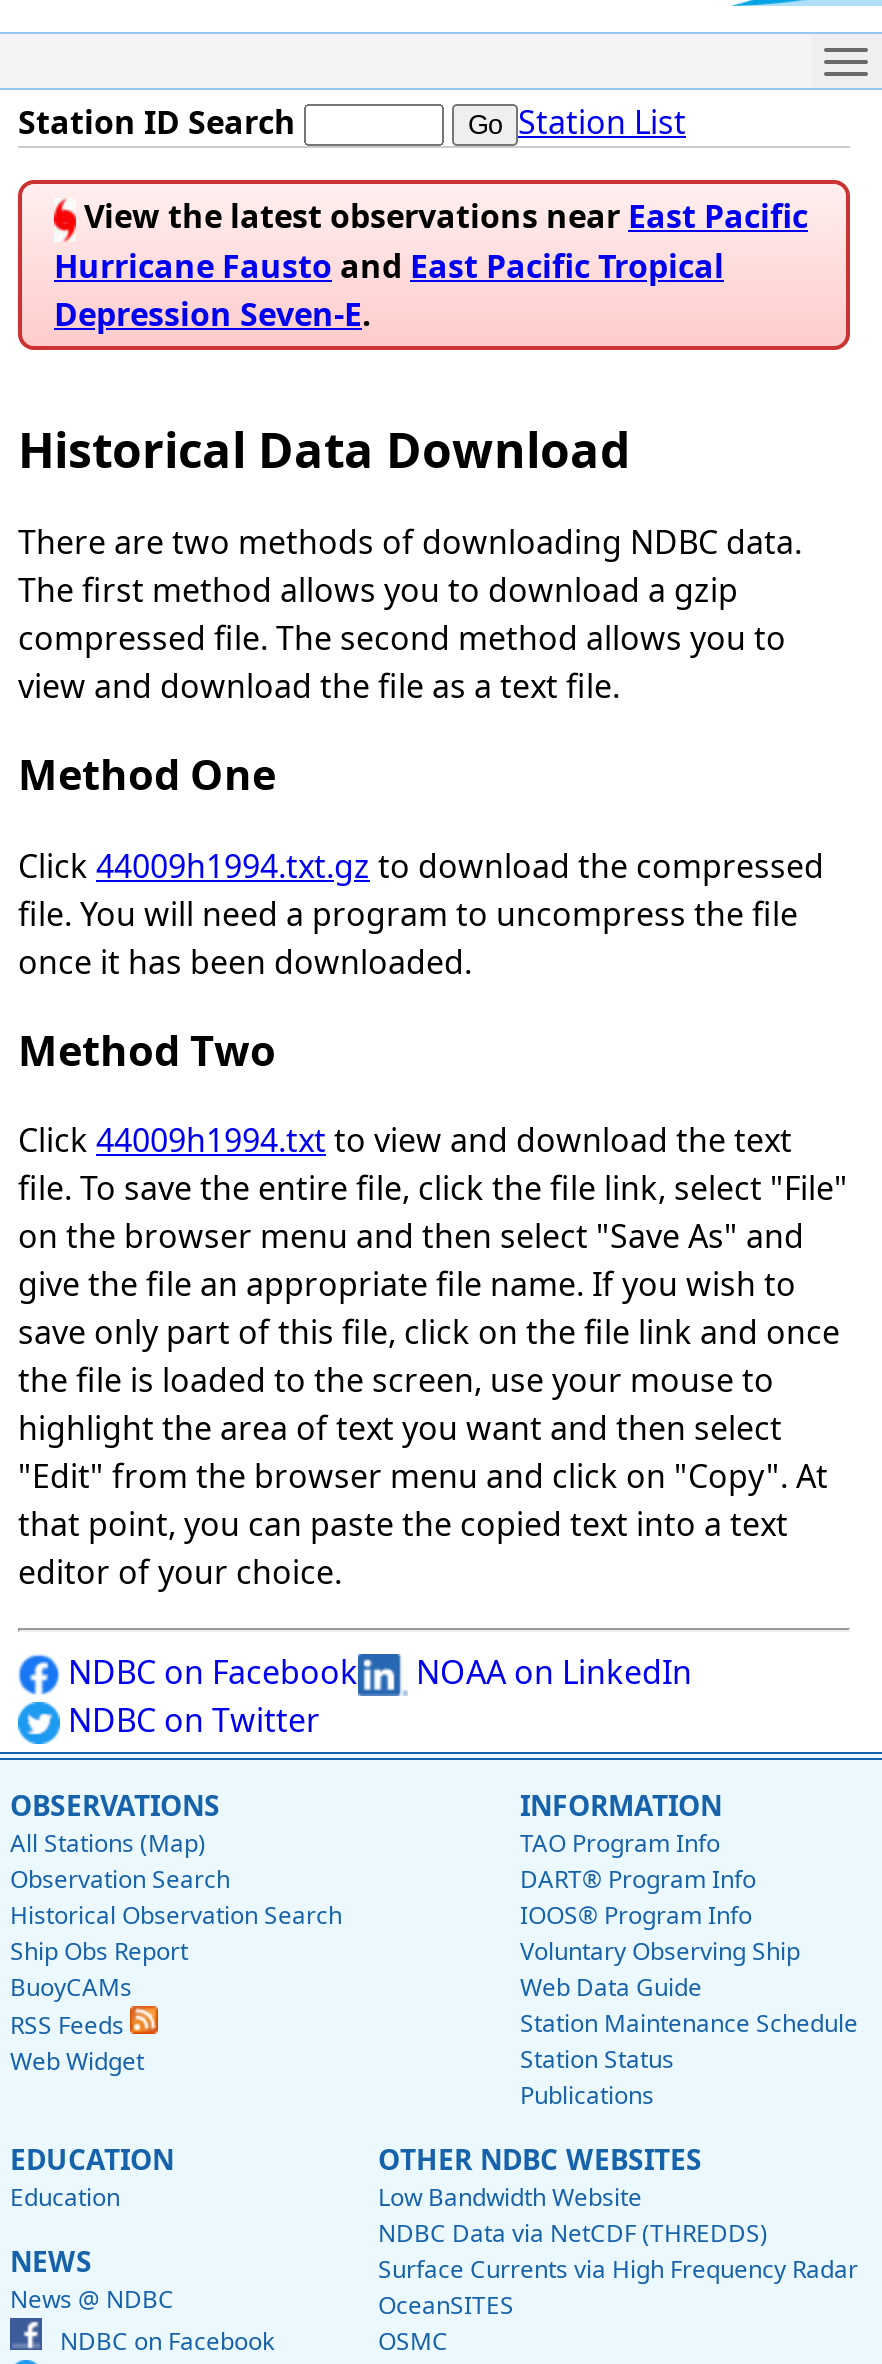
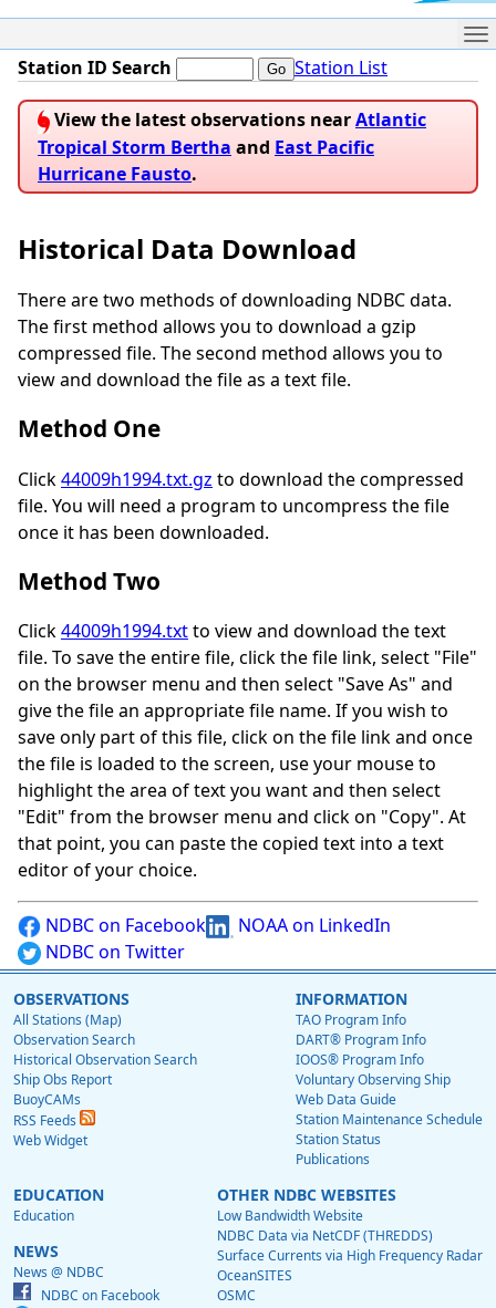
- View the latest observations near East Pacific
- Hurricane Fausto and East Pacific Tropical
- Depression Seven-E.
+ View the latest observations near Atlantic
+ Tropical Storm Bertha and East Pacific
+ Hurricane Fausto.
